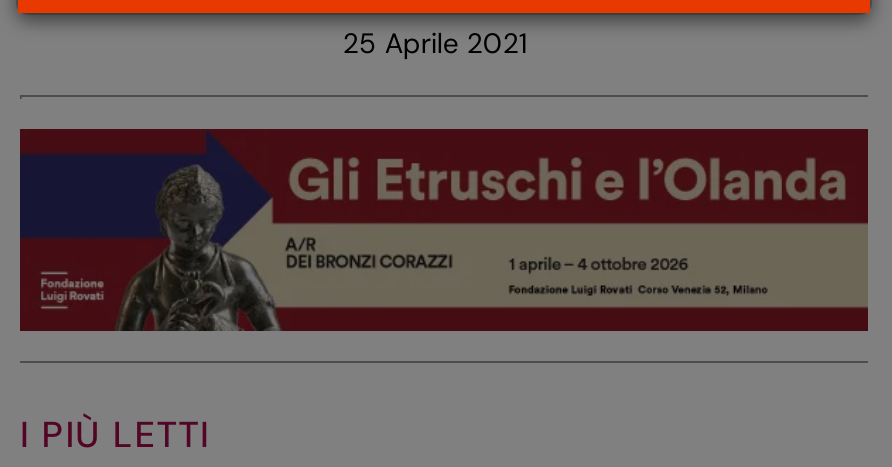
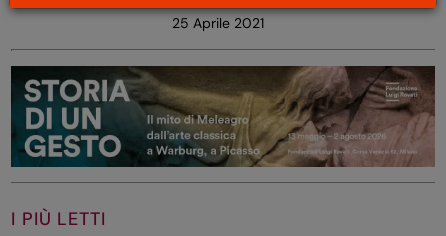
- [image]
+ [image]
